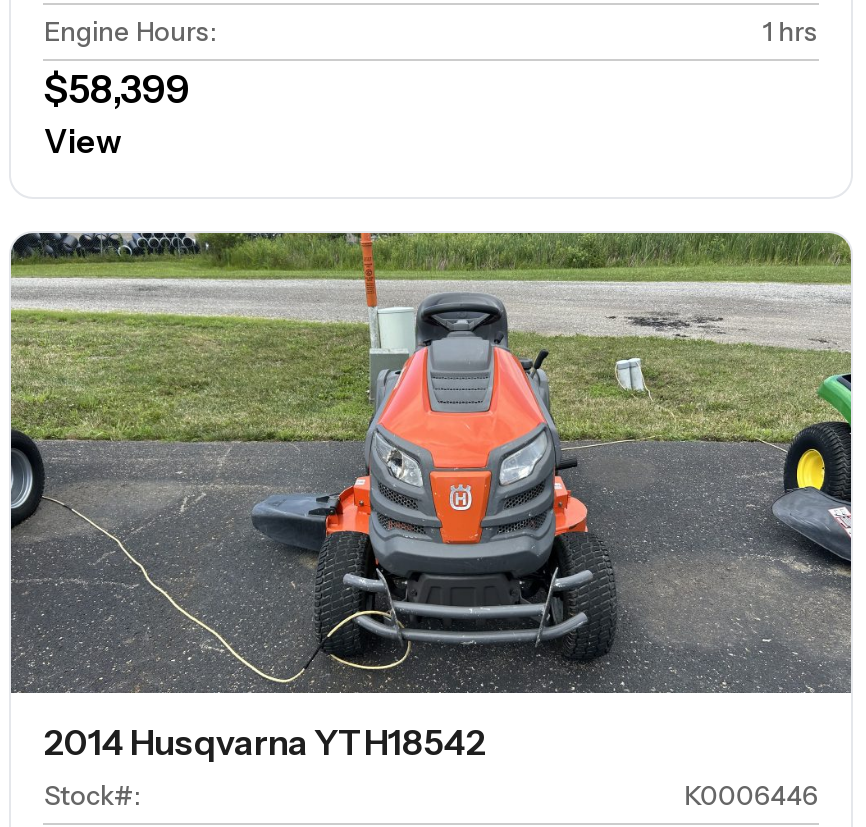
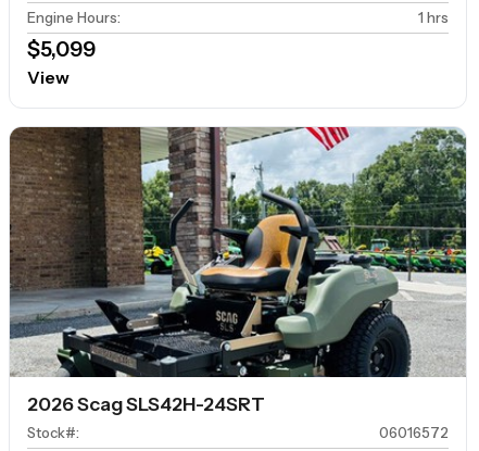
- $58,399
+ $5,099

- [image]
- 2014 Husqvarna YTH18542
+ [image]
+ 2026 Scag SLS42H-24SRT

- K0006446
+ 06016572
